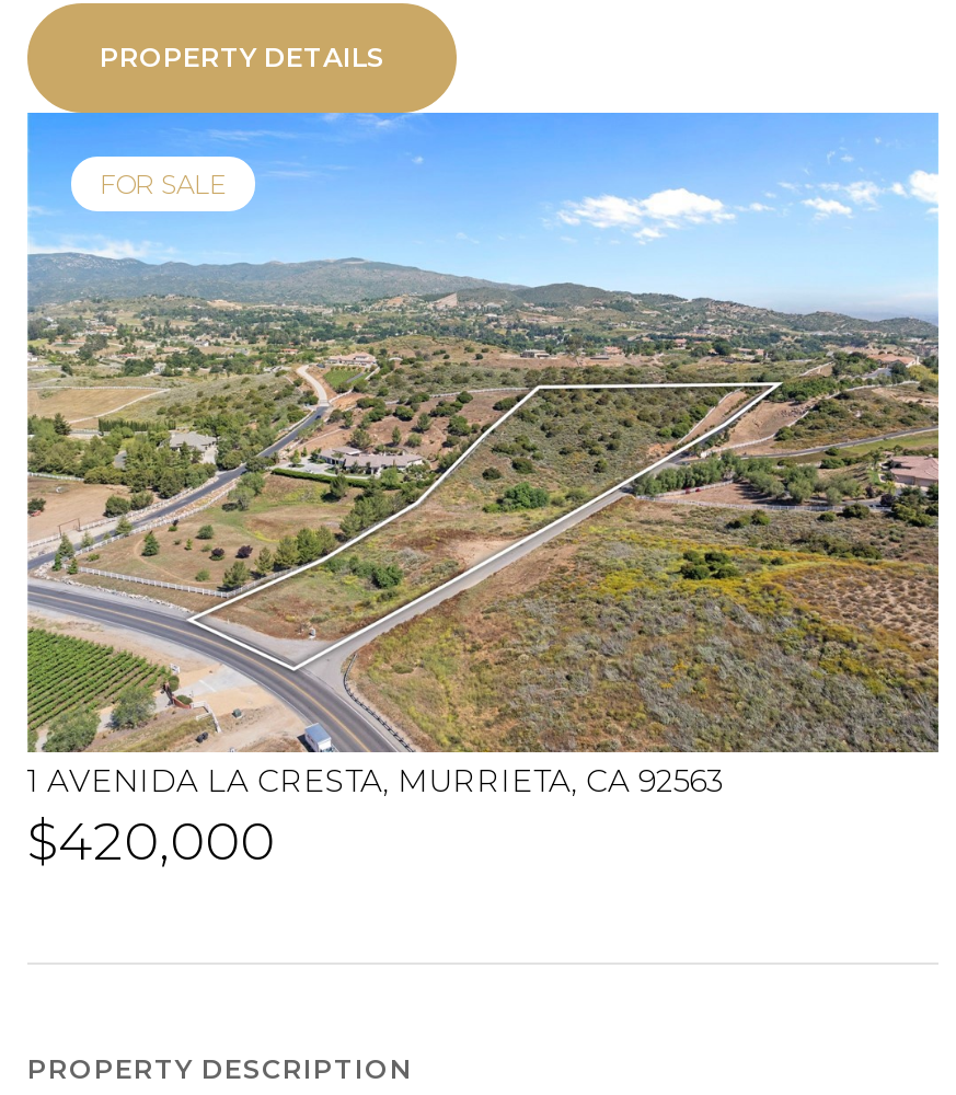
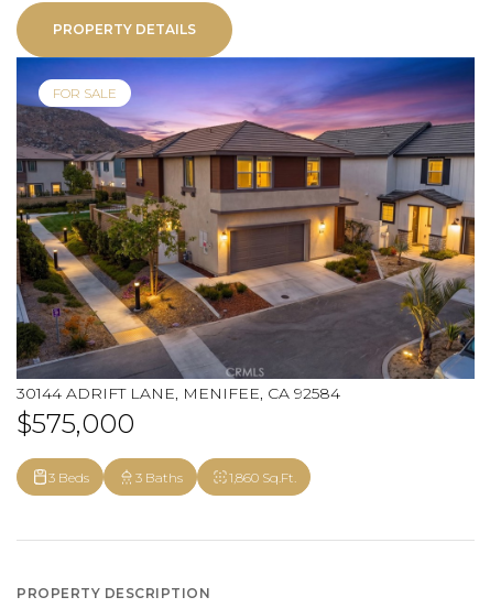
- [image]
- 1 AVENIDA LA CRESTA, MURRIETA, CA 92563
- $420,000
+ [image]
+ 30144 ADRIFT LANE, MENIFEE, CA 92584
+ $575,000
+ 3 Beds
+ 3 Baths
+ 1,860 Sq.Ft.
